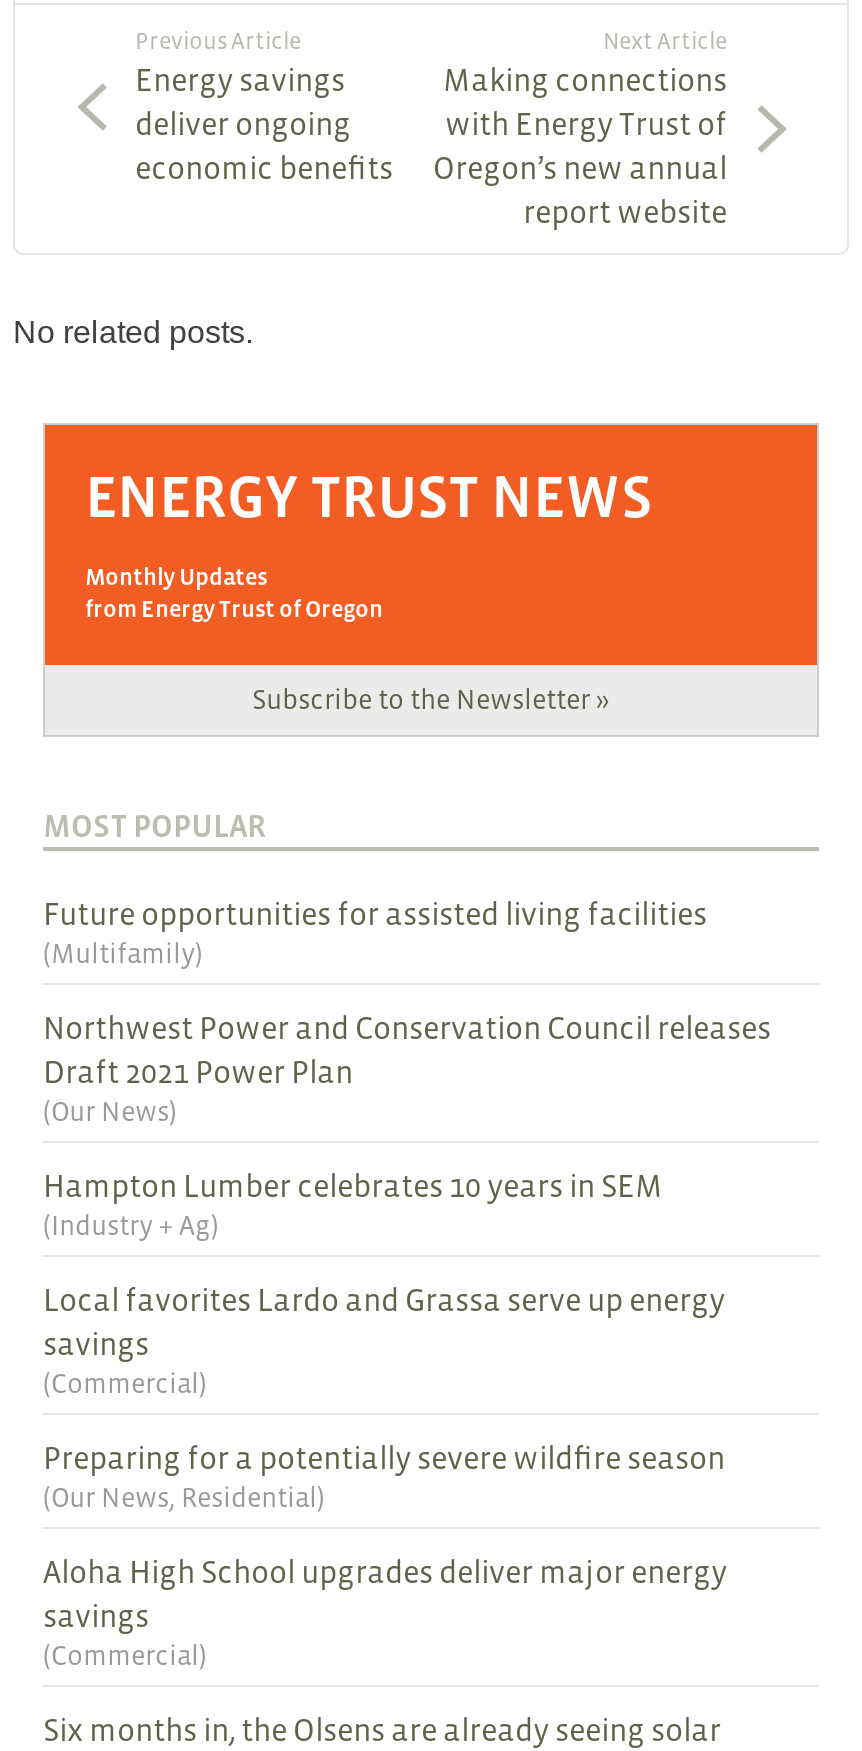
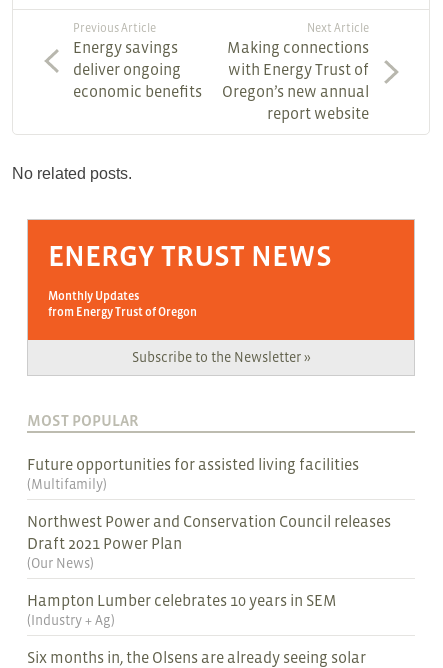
- Local favorites Lardo and Grassa serve up energy
- savings
- (Commercial)
- Preparing for a potentially severe wildfire season
- (Our News, Residential)
- Aloha High School upgrades deliver major energy
- savings
- (Commercial)
